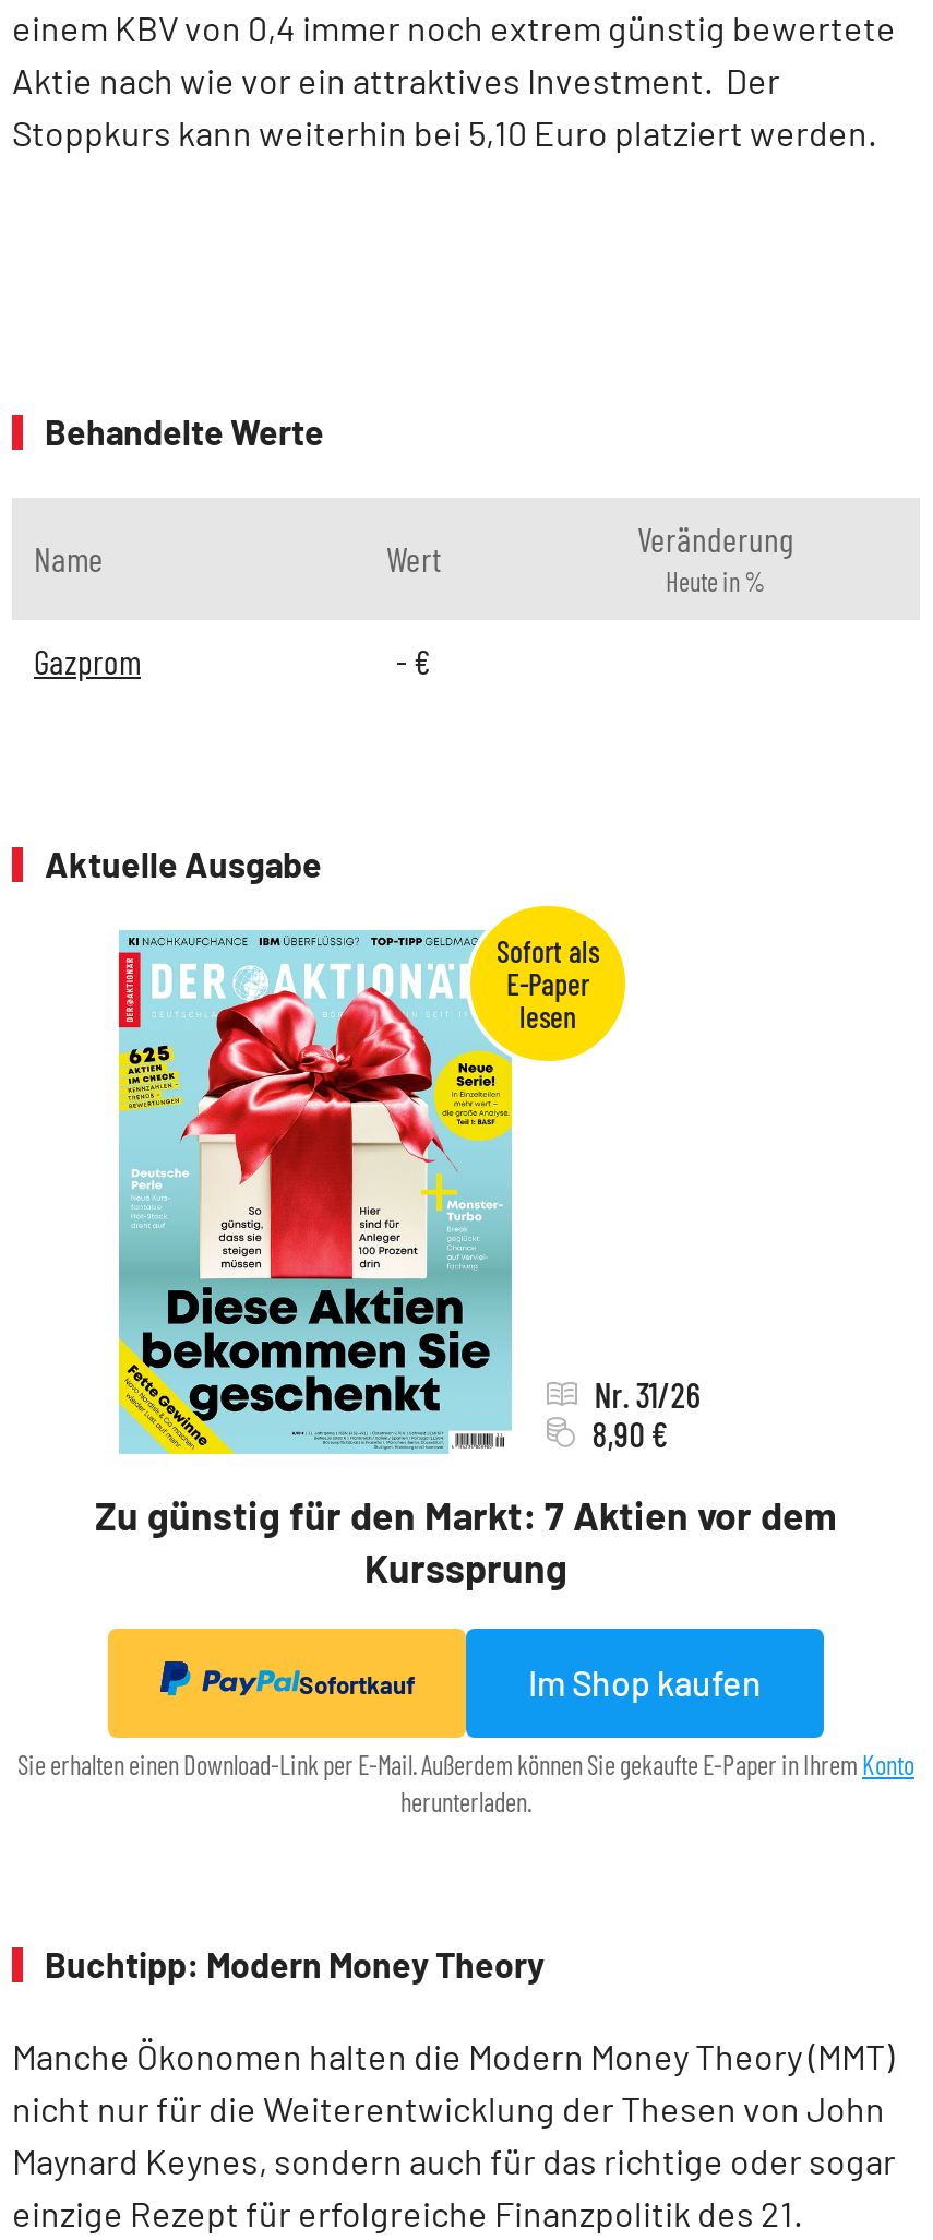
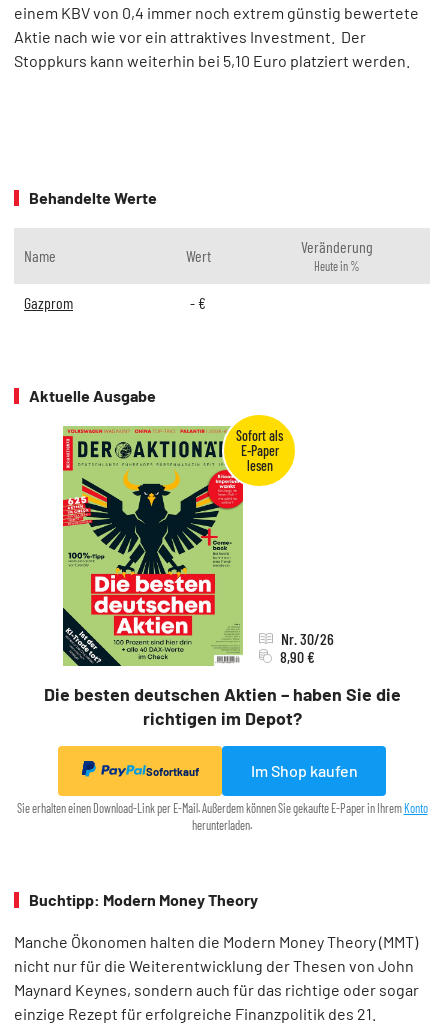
- [image]
- Zu günstig für den Markt: 7 Aktien vor dem
- Kurssprung
+ [image]
+ Die besten deutschen Aktien – haben Sie die
+ richtigen im Depot?

- Nr. 31/26
+ Nr. 30/26
